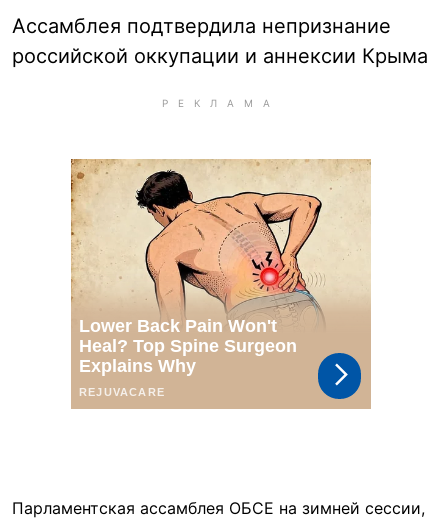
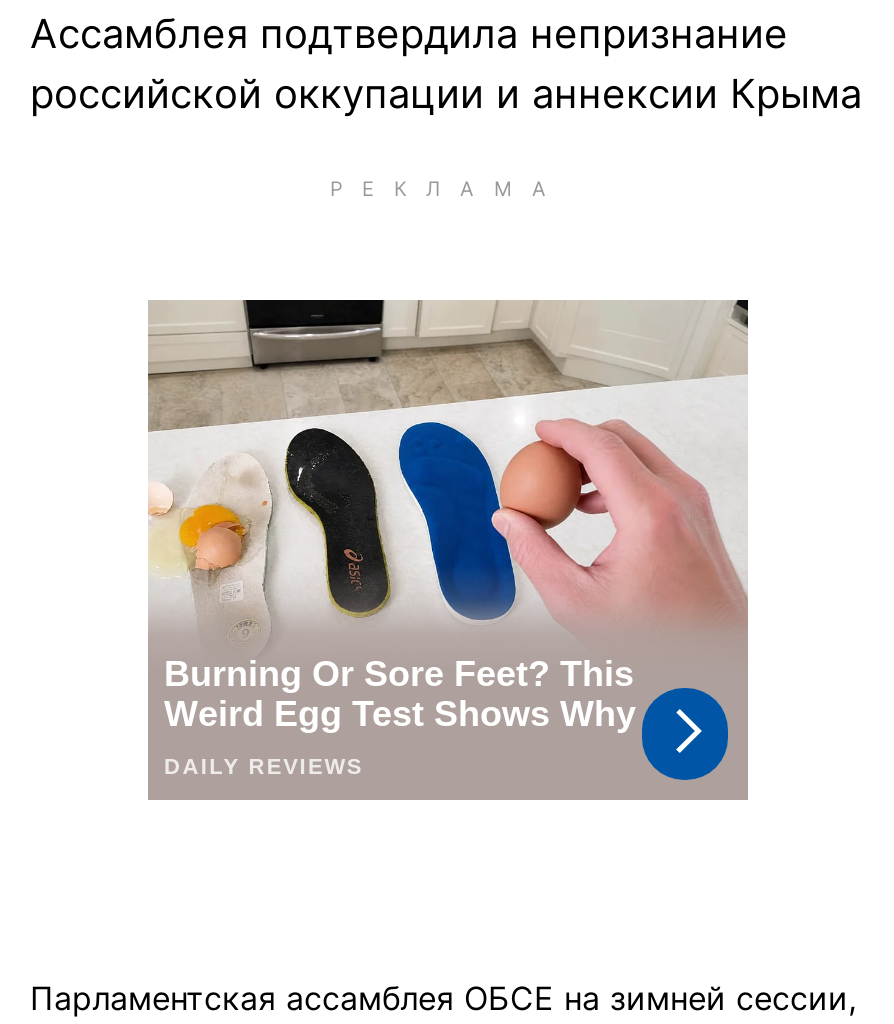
- [image]
+ [image]
